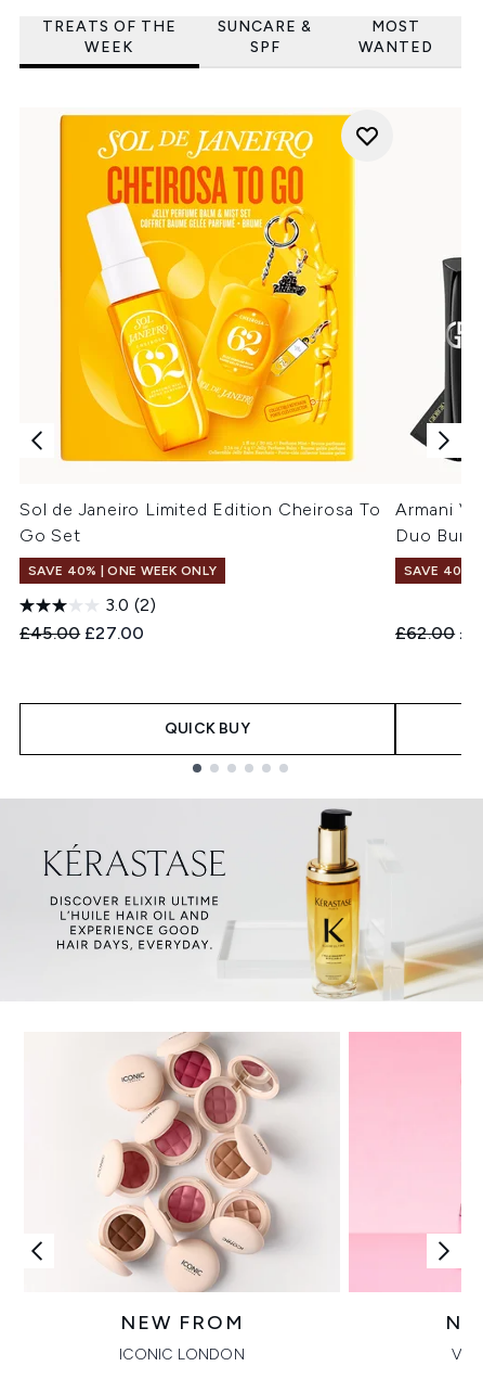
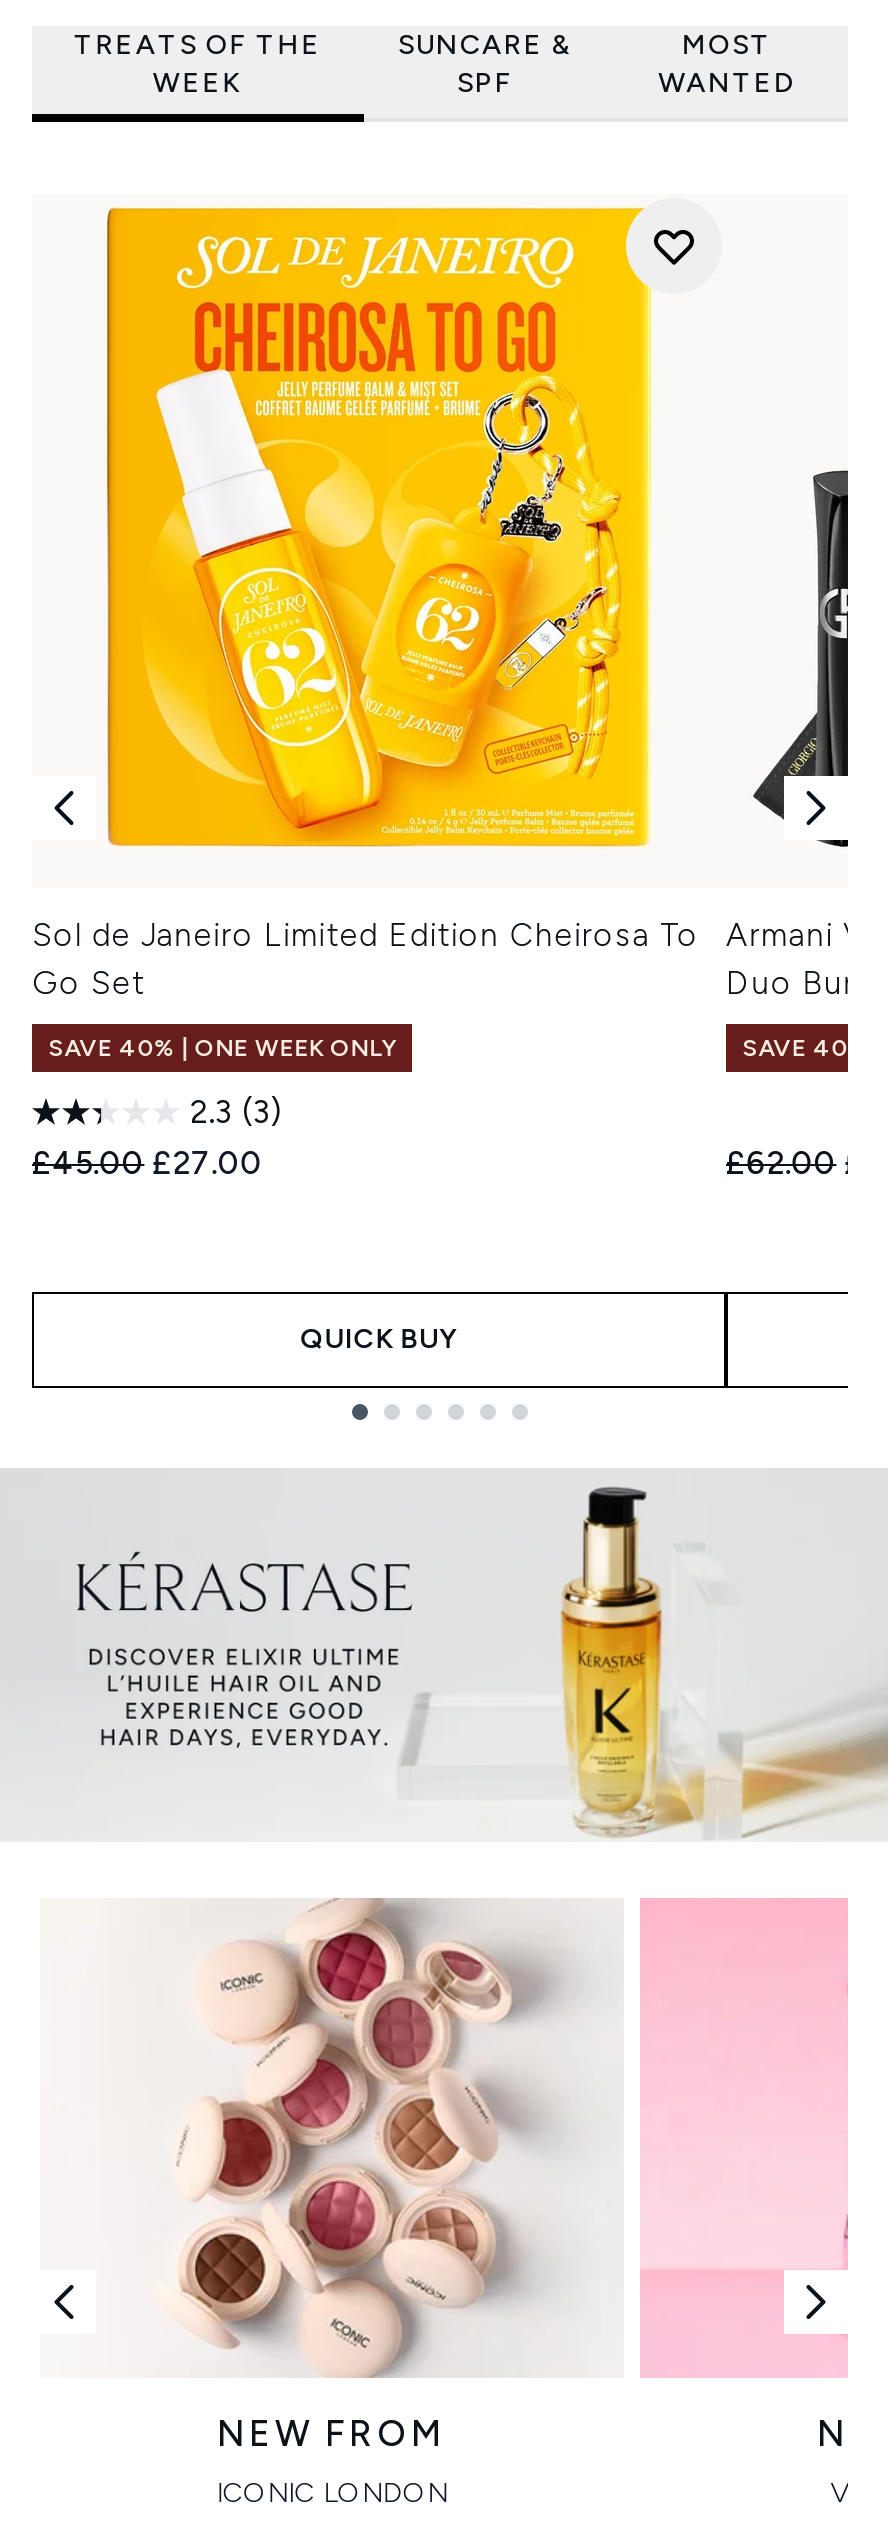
- 3.0 (2)
+ 2.3 (3)
